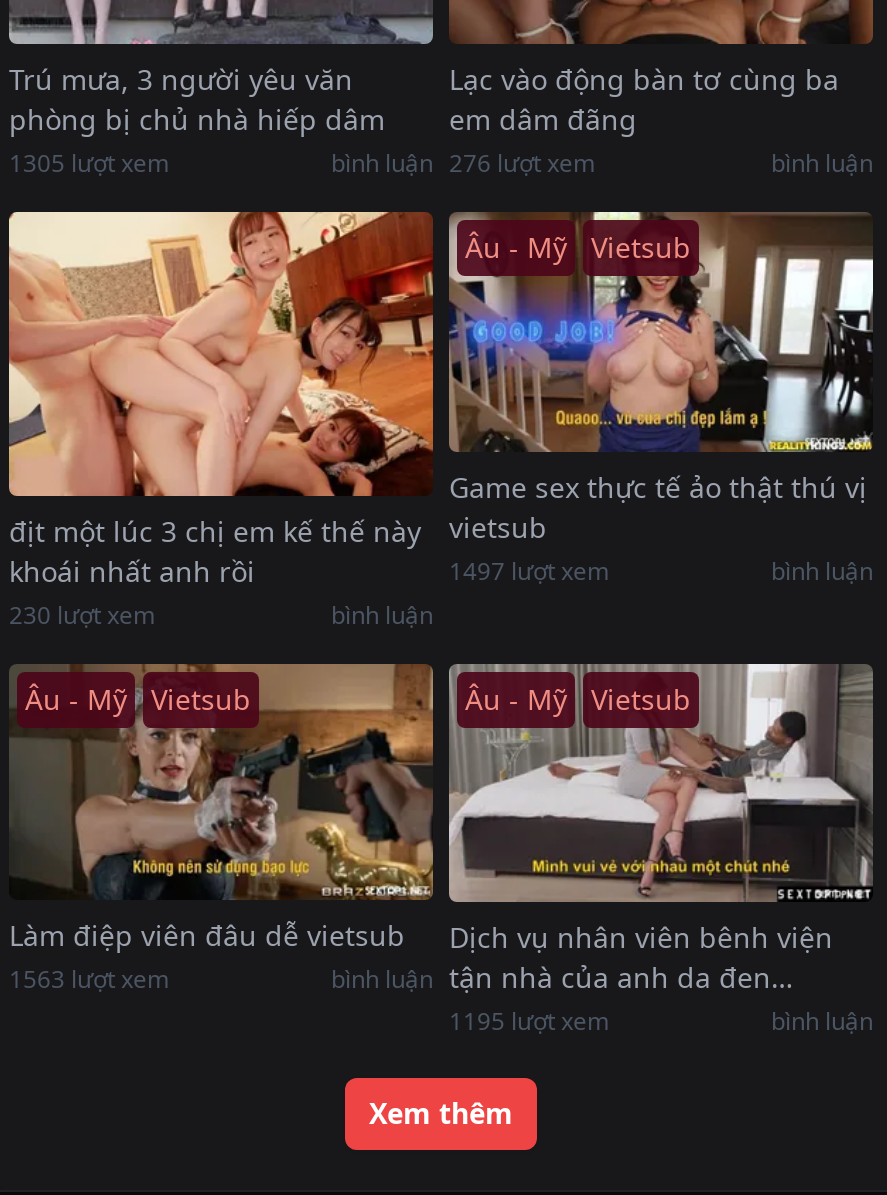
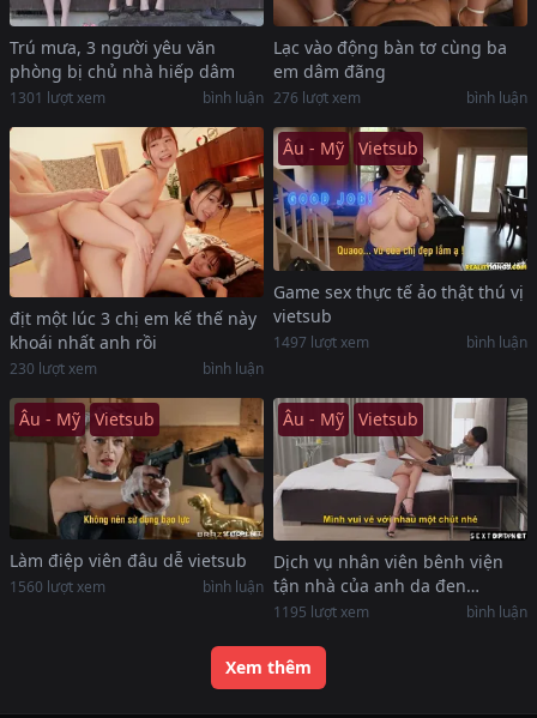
- 1305 lượt xem
+ 1301 lượt xem

- 1563 lượt xem
+ 1560 lượt xem
